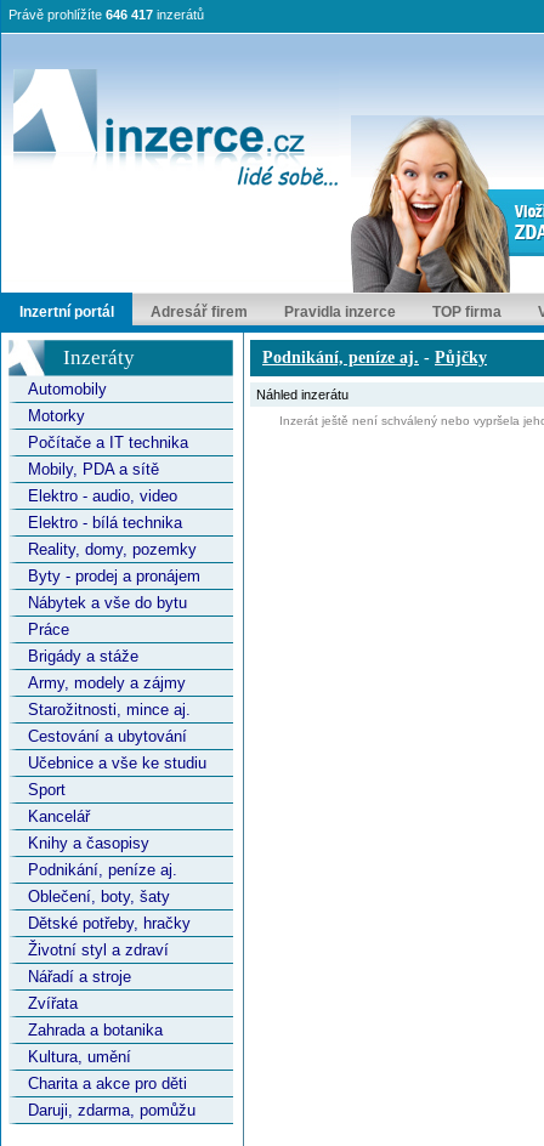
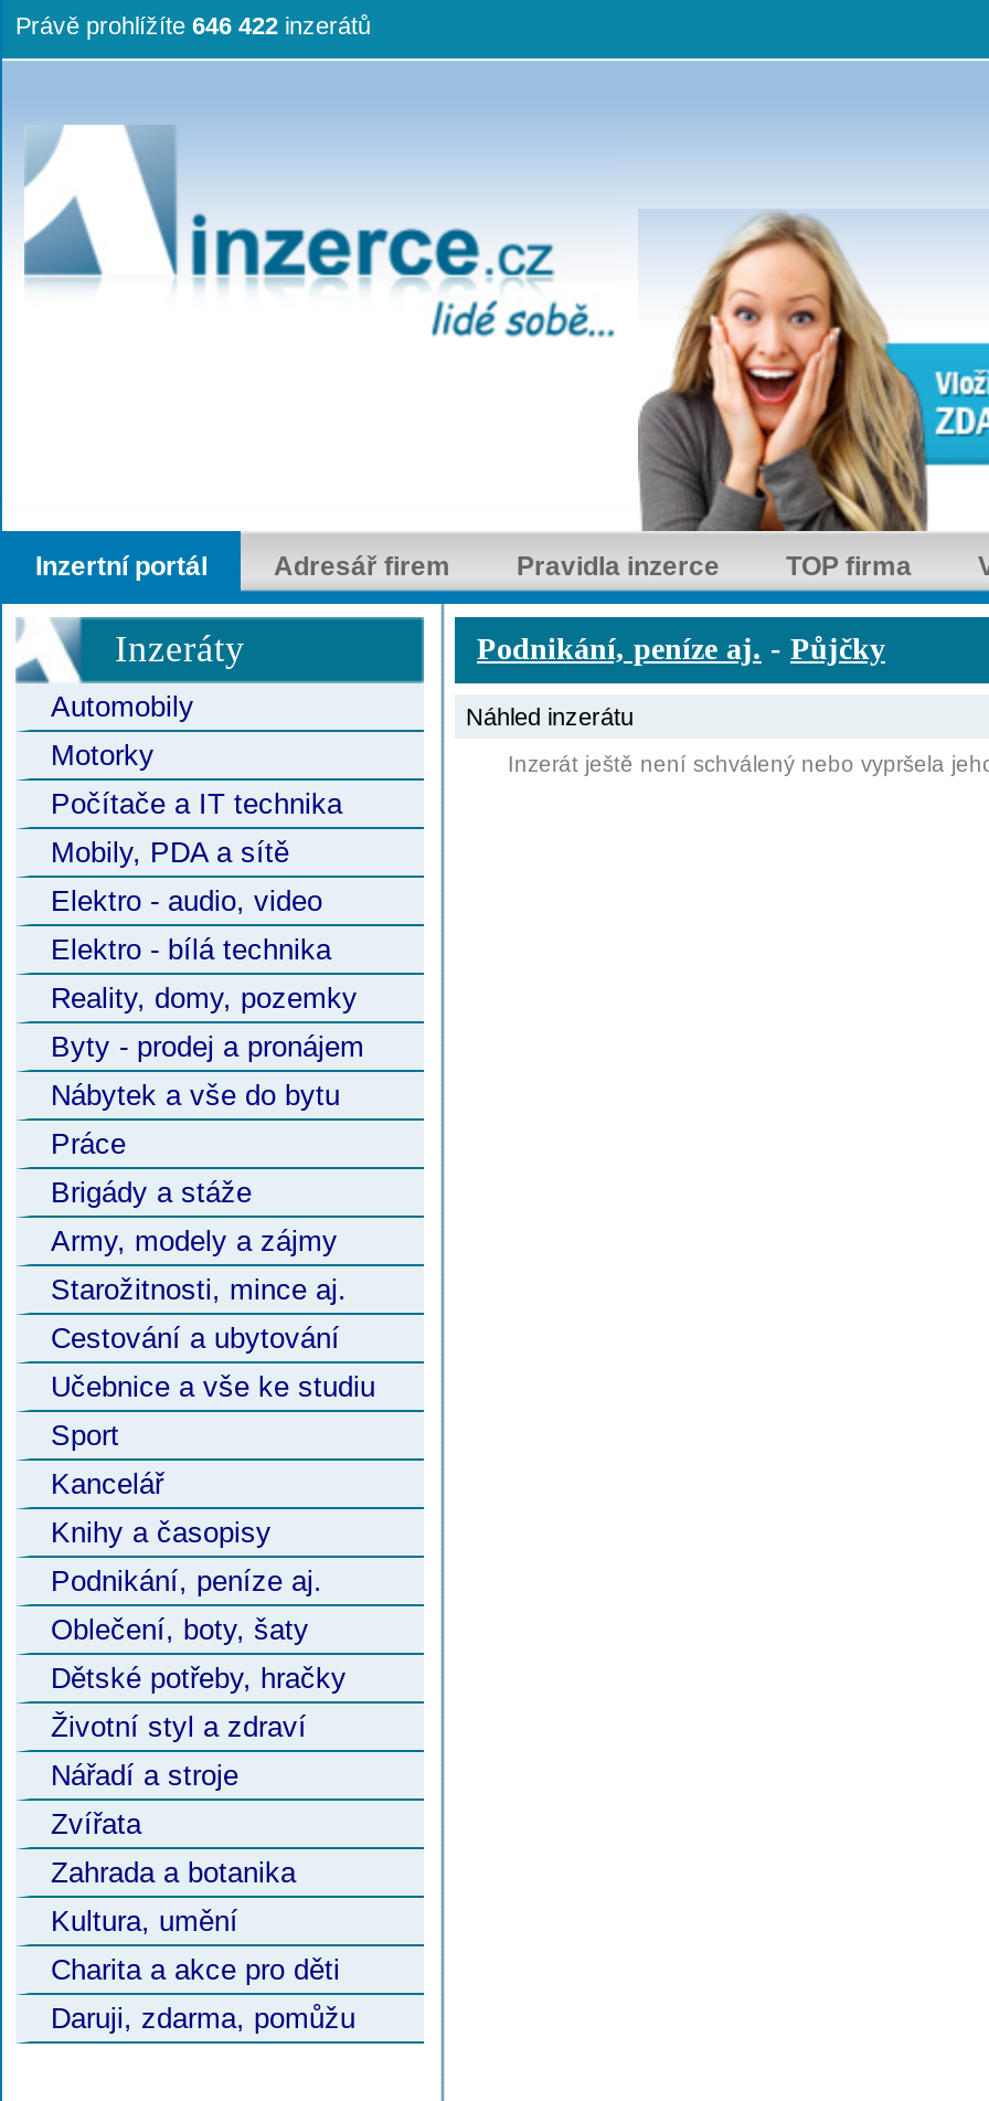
- Právě prohlížíte 646 417 inzerátů
+ Právě prohlížíte 646 422 inzerátů
